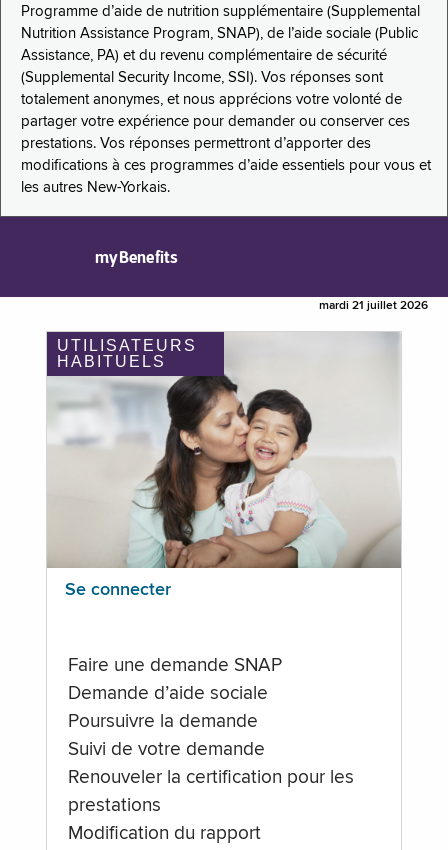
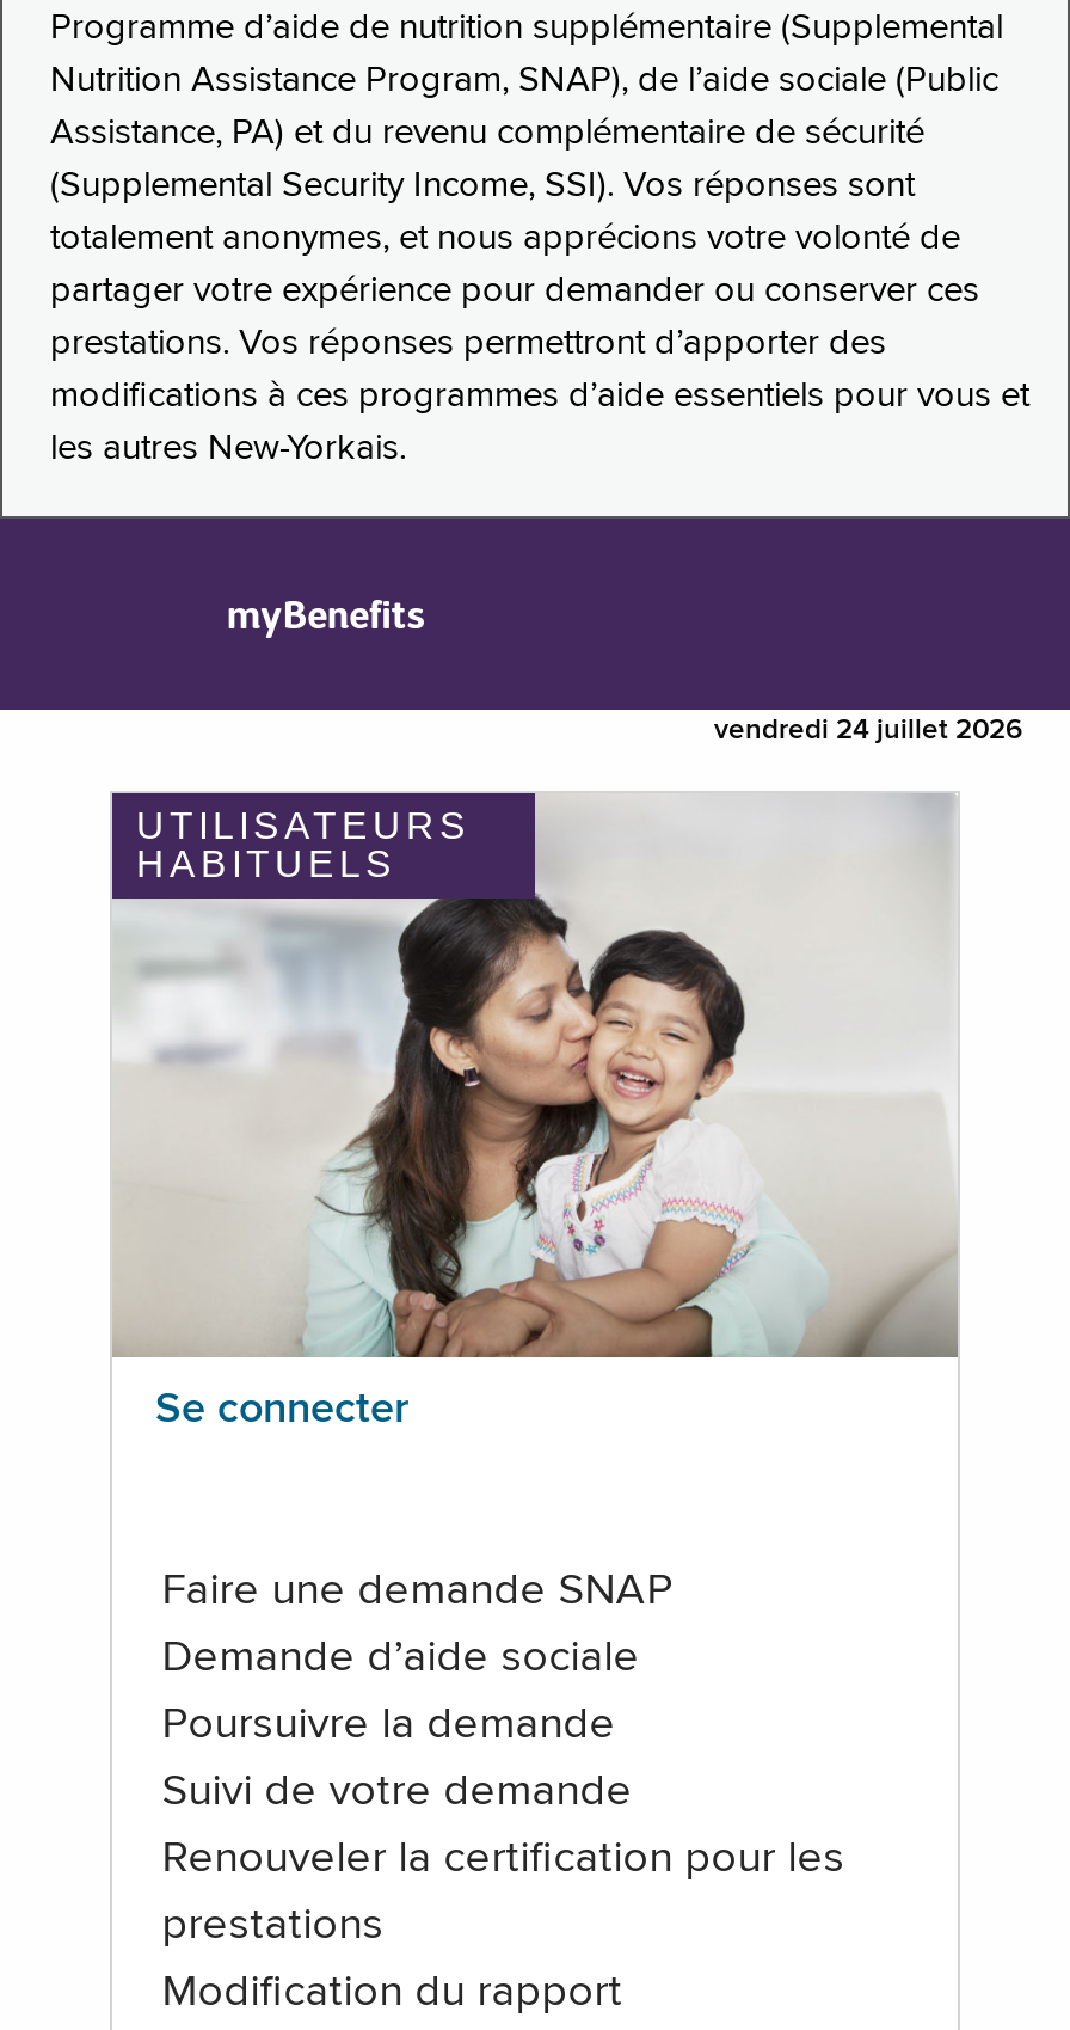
- mardi 21 juillet 2026
+ vendredi 24 juillet 2026
